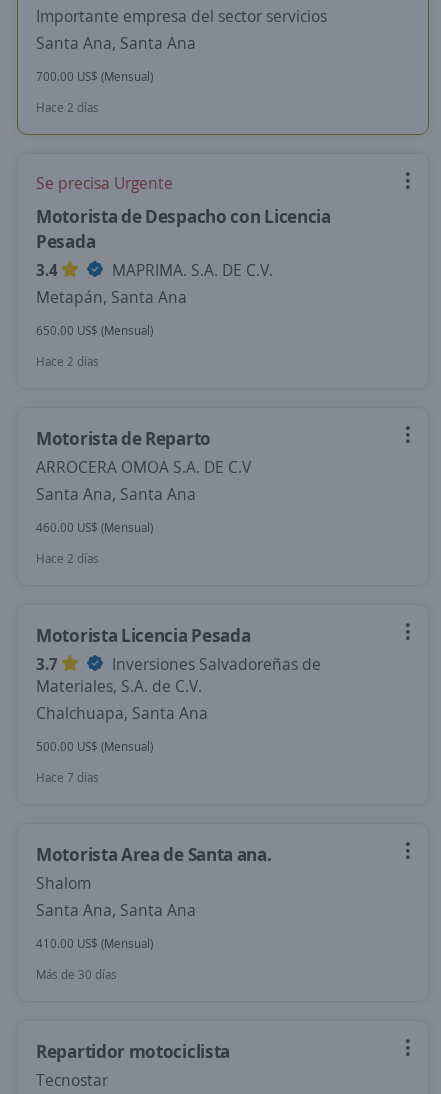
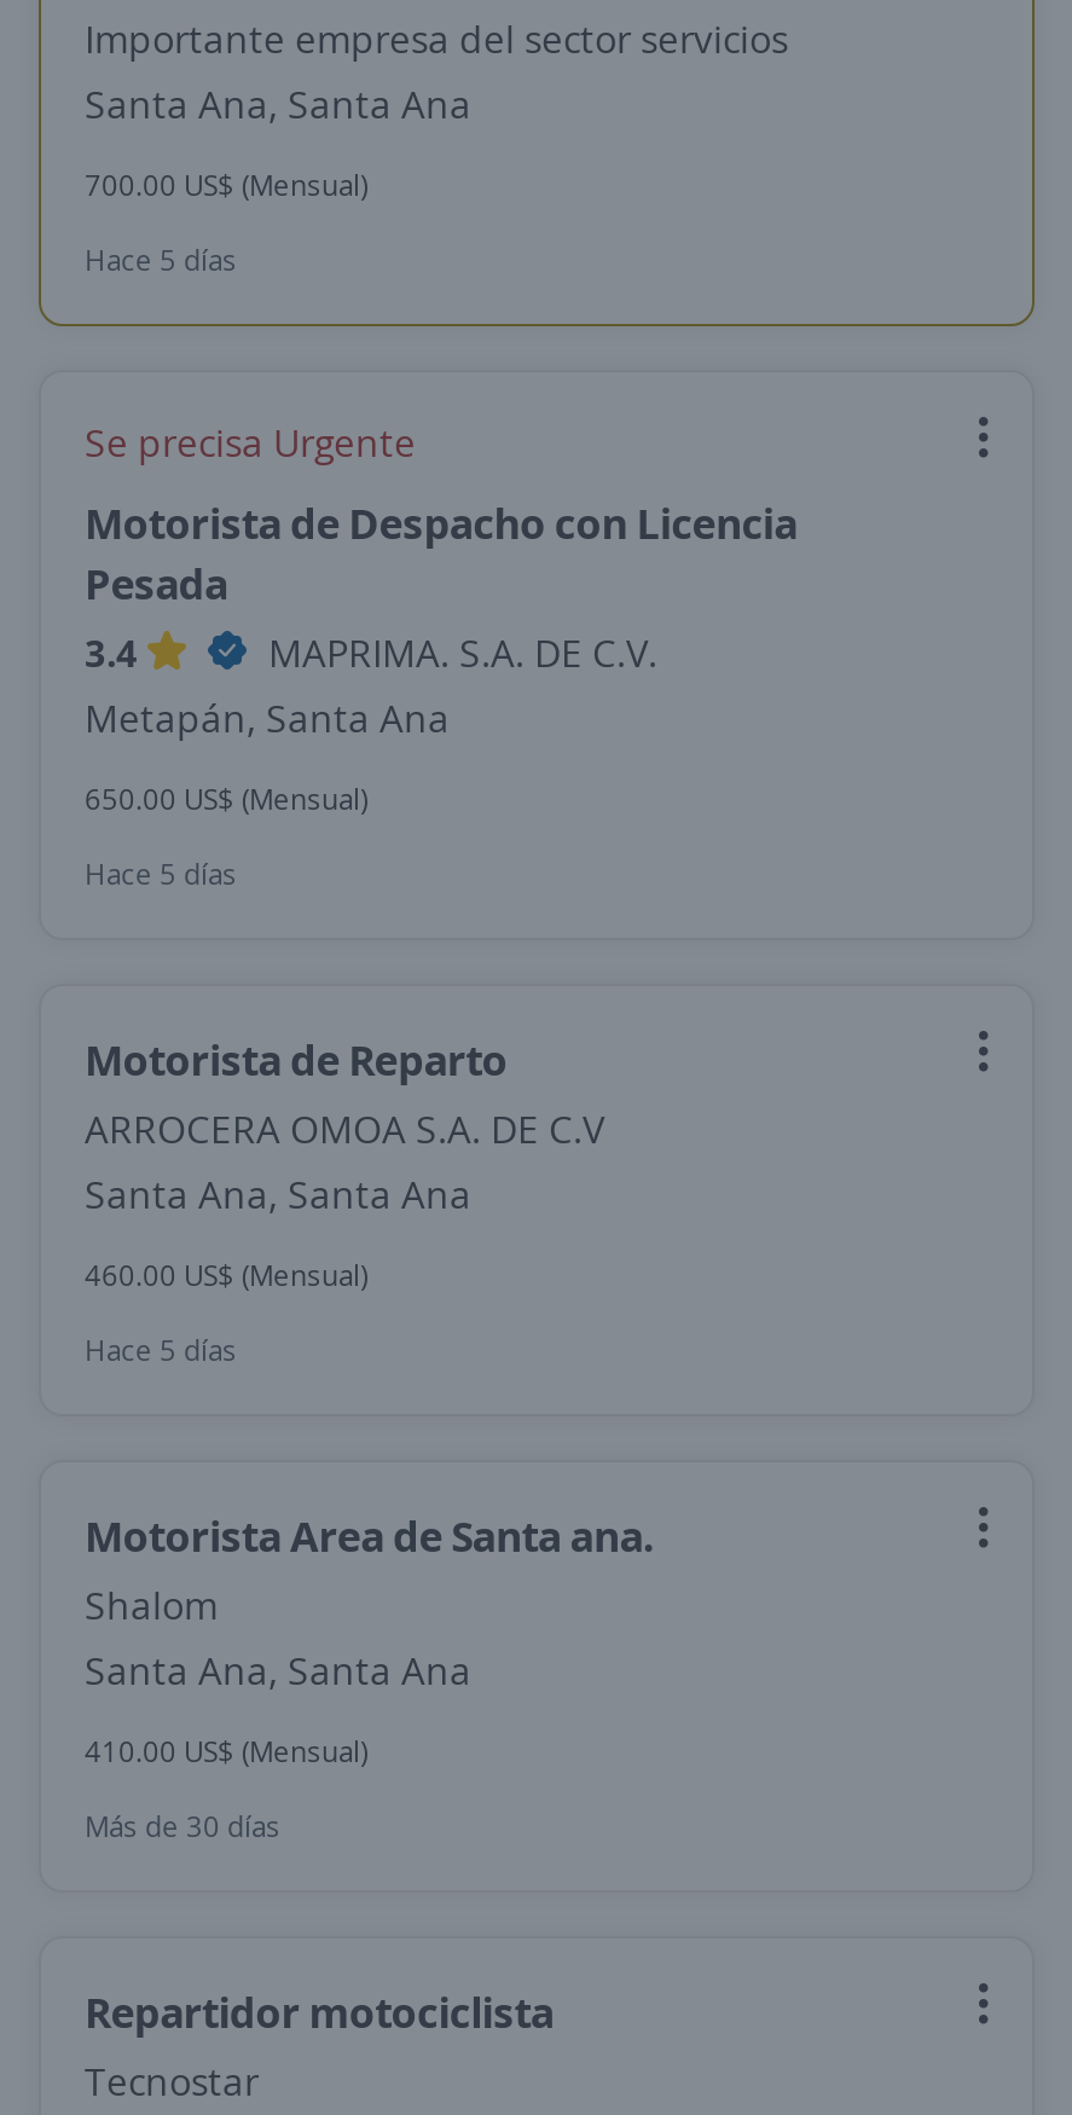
- Hace 2 días
+ Hace 5 días

- Hace 2 días
+ Hace 5 días

- Hace 2 días
- Motorista Licencia Pesada
- 3.7
- Inversiones Salvadoreñas de
- Materiales, S.A. de C.V.
- Chalchuapa, Santa Ana
- 500.00 US$ (Mensual)
- Hace 7 días
+ Hace 5 días
